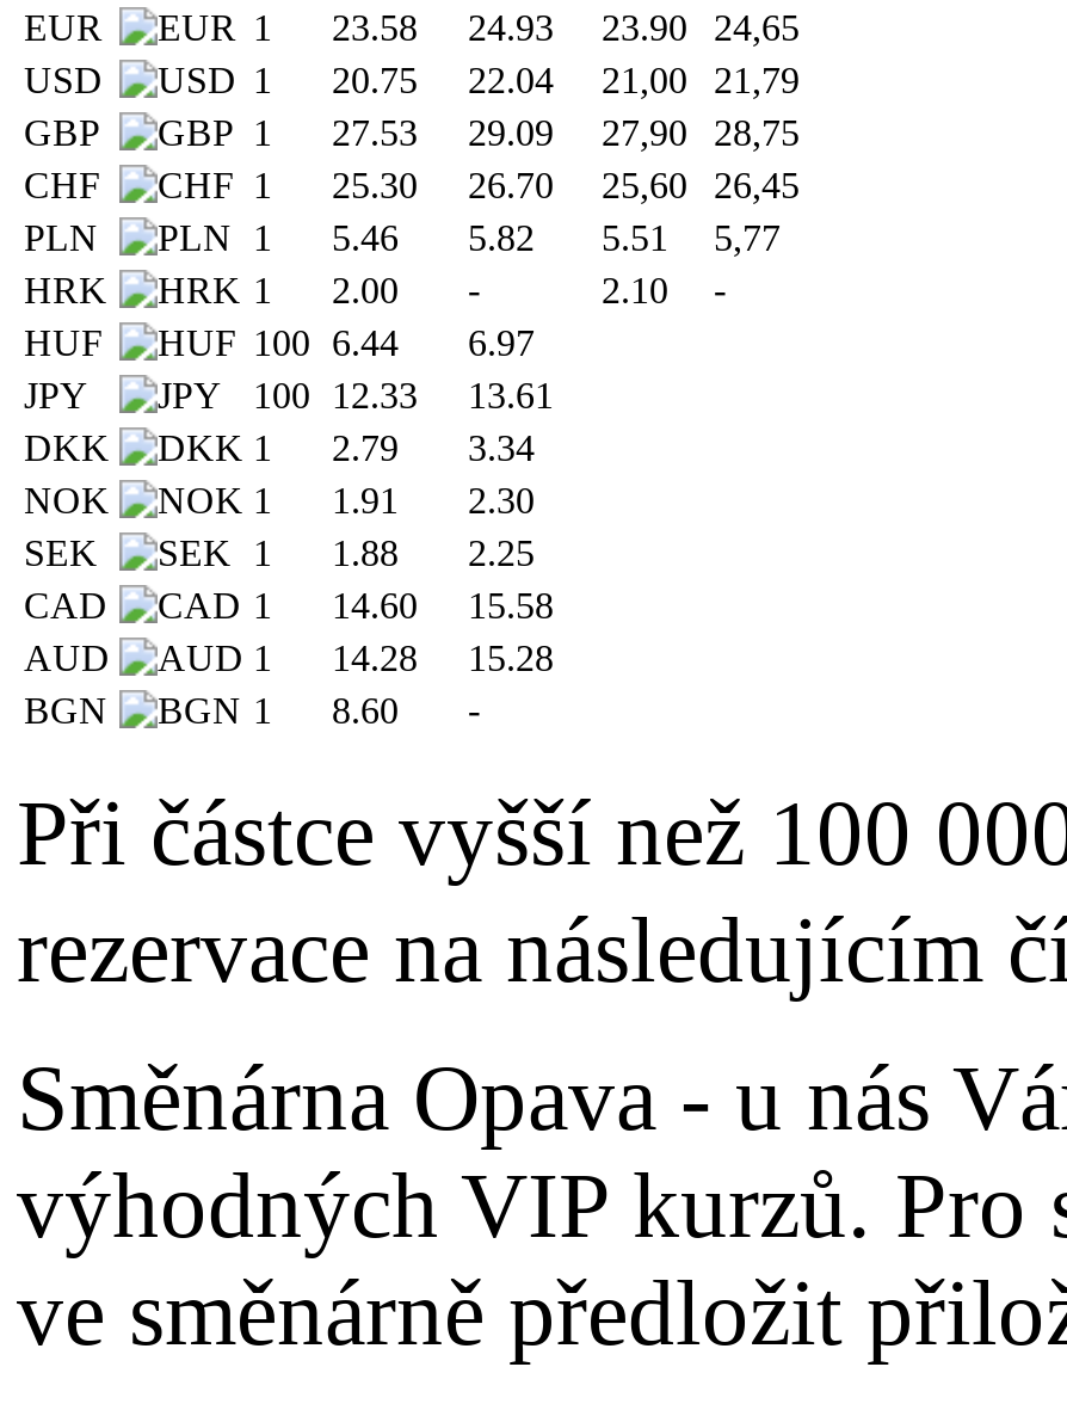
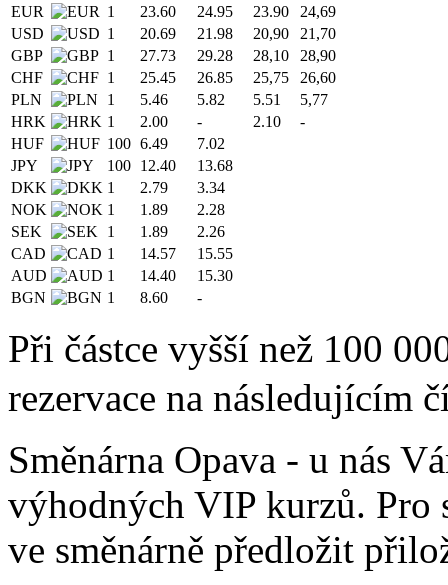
- 23.58
+ 23.60

- 24.93
+ 24.95

- 24,65
+ 24,69

- 20.75
+ 20.69

- 22.04
+ 21.98

- 21,00
+ 20,90

- 21,79
+ 21,70

- 27.53
+ 27.73

- 29.09
+ 29.28

- 27,90
+ 28,10

- 28,75
+ 28,90

- 25.30
+ 25.45

- 26.70
+ 26.85

- 25,60
+ 25,75

- 26,45
+ 26,60

- 100 6.44
+ 100 6.49

- 6.97
+ 7.02

- 100 12.33
+ 100 12.40

- 13.61
+ 13.68

- 1.91
+ 1.89

- 2.30
+ 2.28

- 1.88
+ 1.89

- 2.25
+ 2.26

- 14.60
+ 14.57

- 15.58
+ 15.55

- 14.28
+ 14.40

- 15.28
+ 15.30
